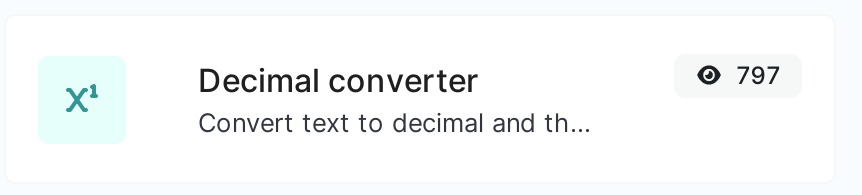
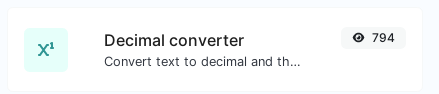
- 797
+ 794
